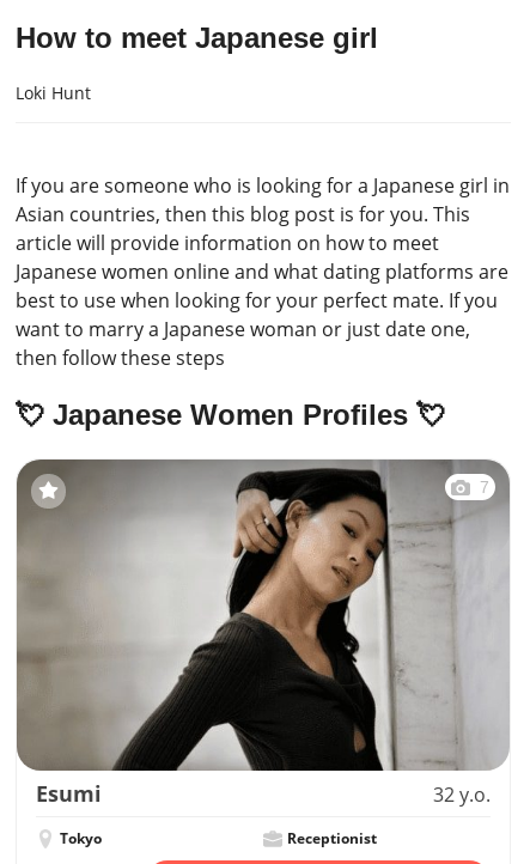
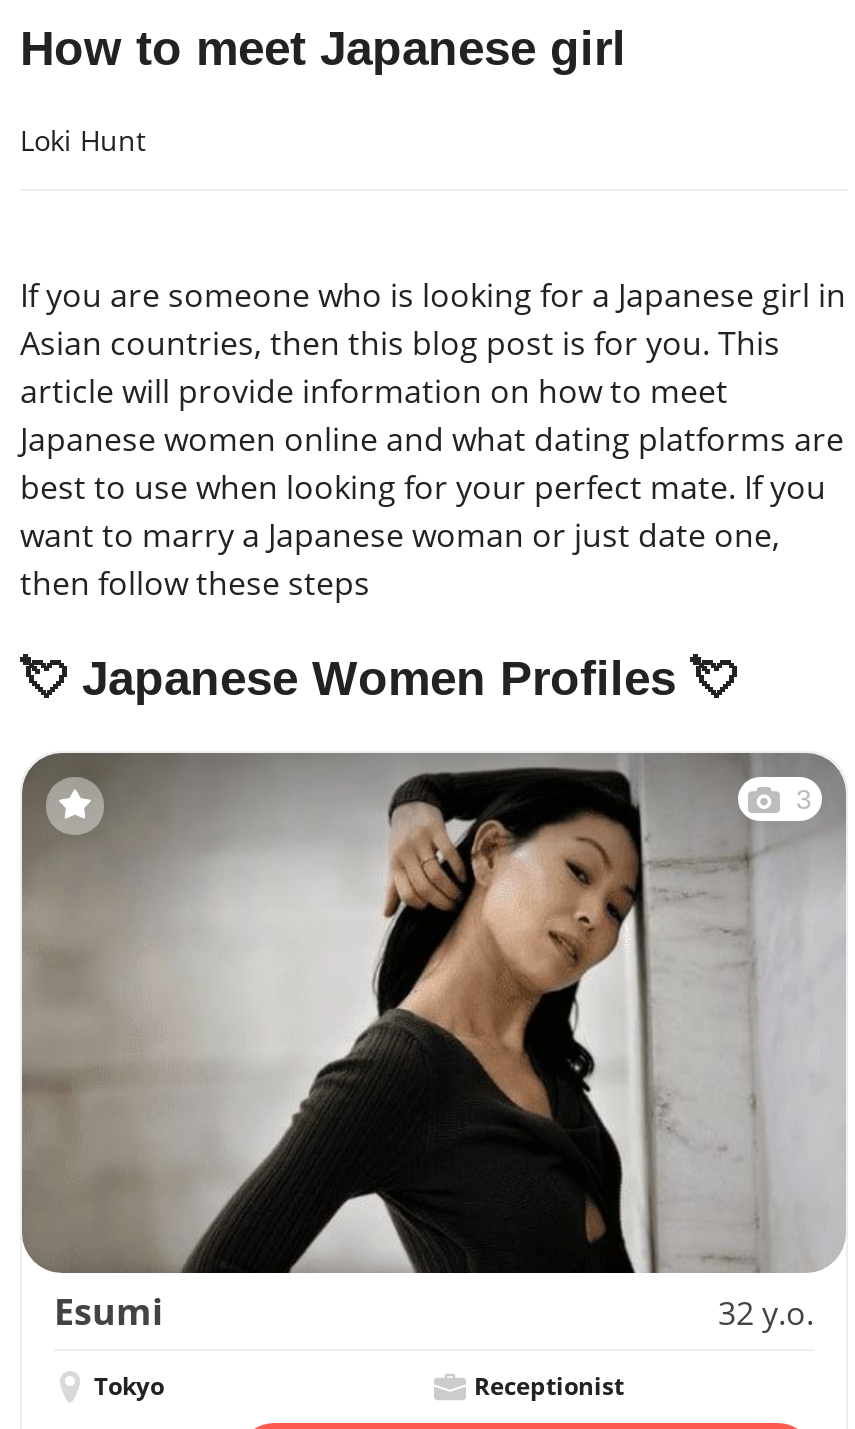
- 7
+ 3
